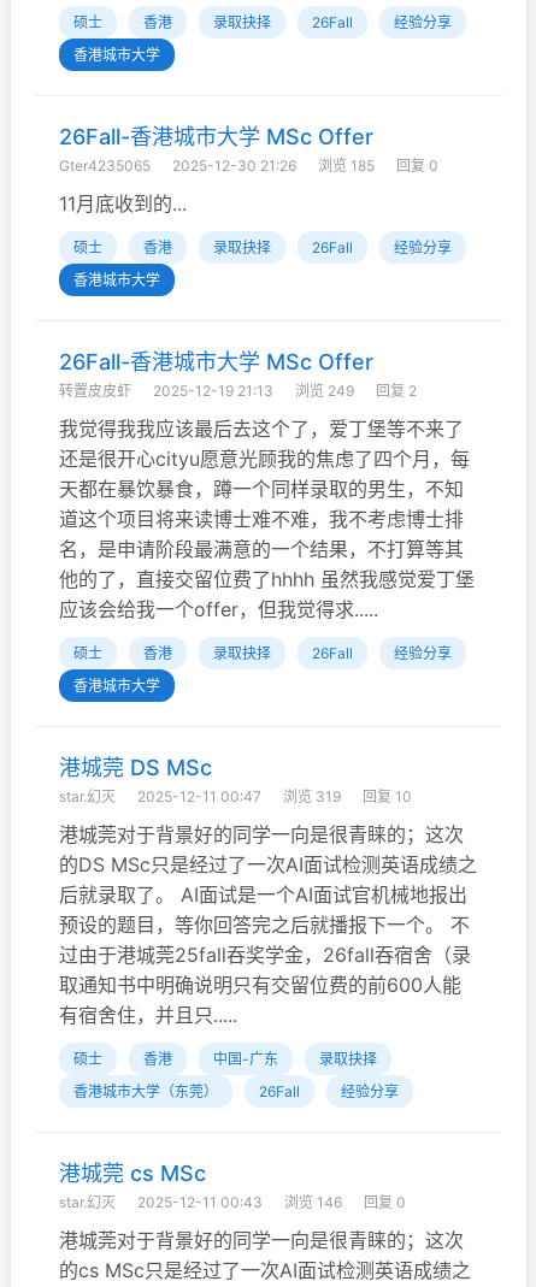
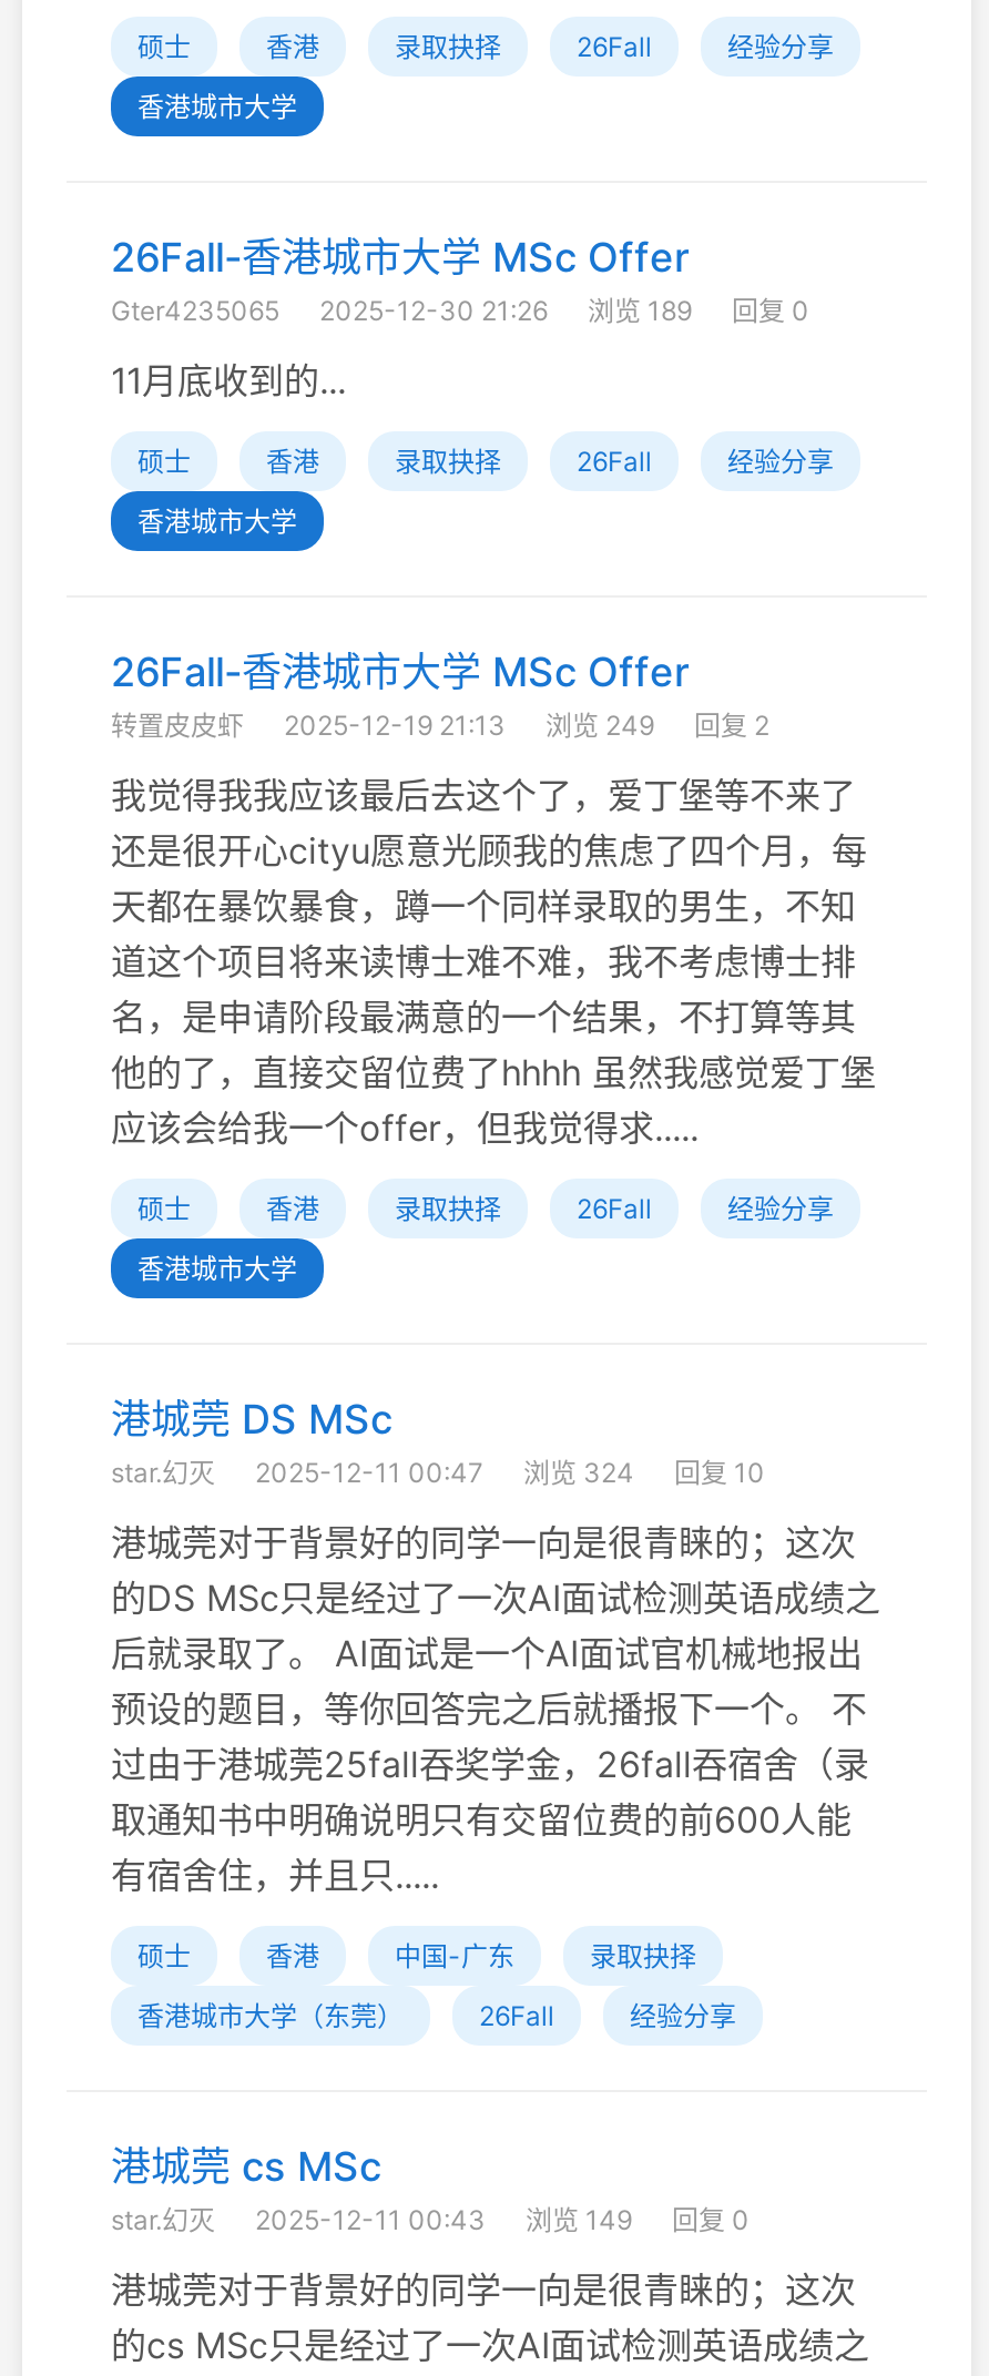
- Gter4235065 2025-12-30 21:26 浏览 185 回复 0
+ Gter4235065 2025-12-30 21:26 浏览 189 回复 0

- star.幻灭 2025-12-11 00:47 浏览 319 回复 10
+ star.幻灭 2025-12-11 00:47 浏览 324 回复 10

- star.幻灭 2025-12-11 00:43 浏览 146 回复 0
+ star.幻灭 2025-12-11 00:43 浏览 149 回复 0
